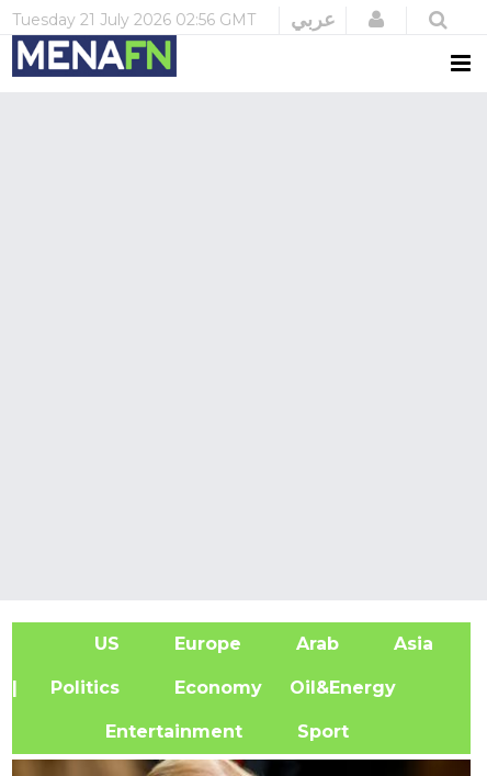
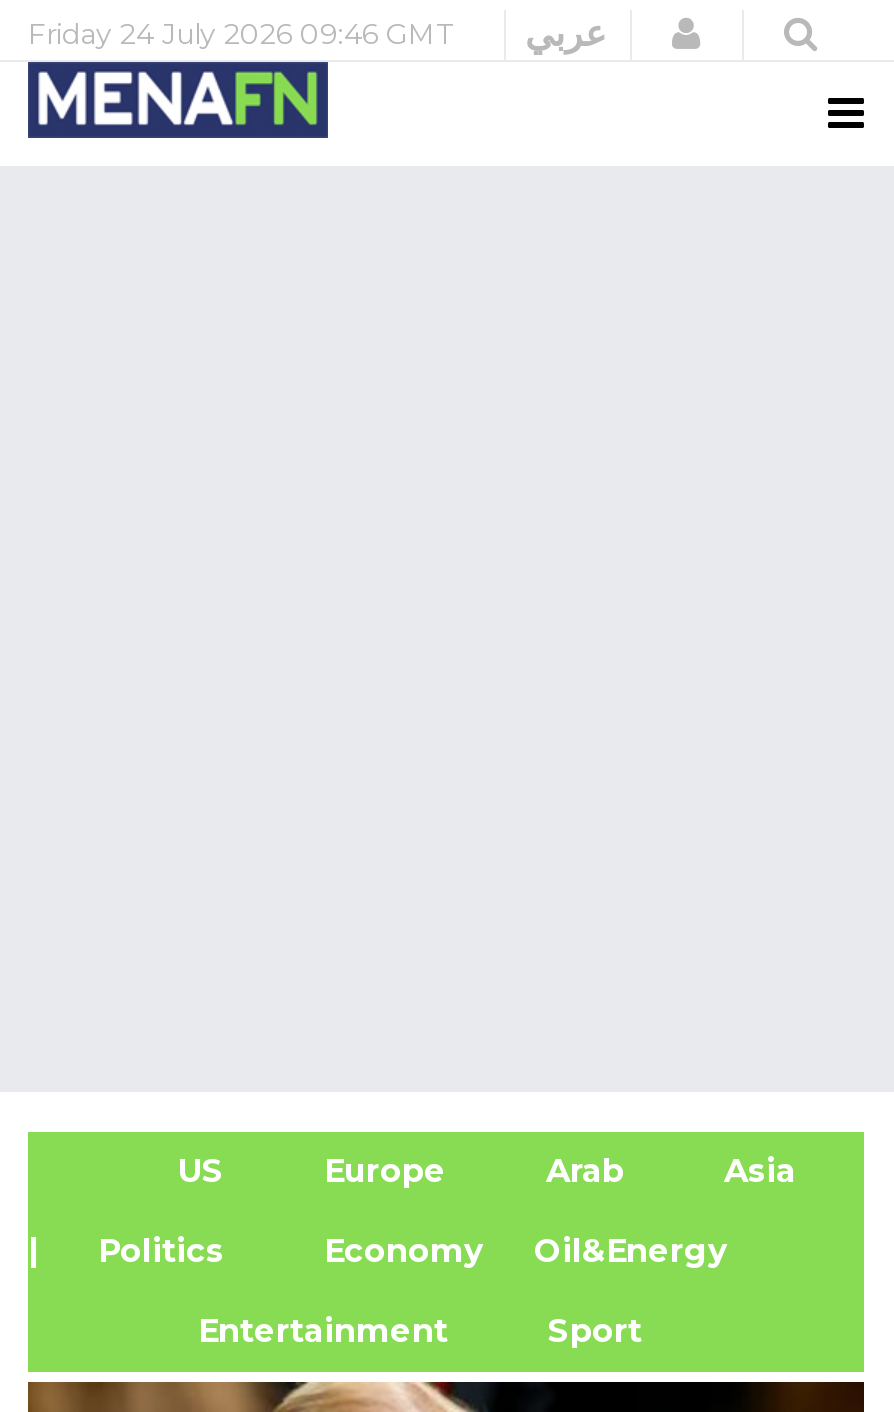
- Tuesday 21 July 2026 02:56 GMT
+ Friday 24 July 2026 09:46 GMT
